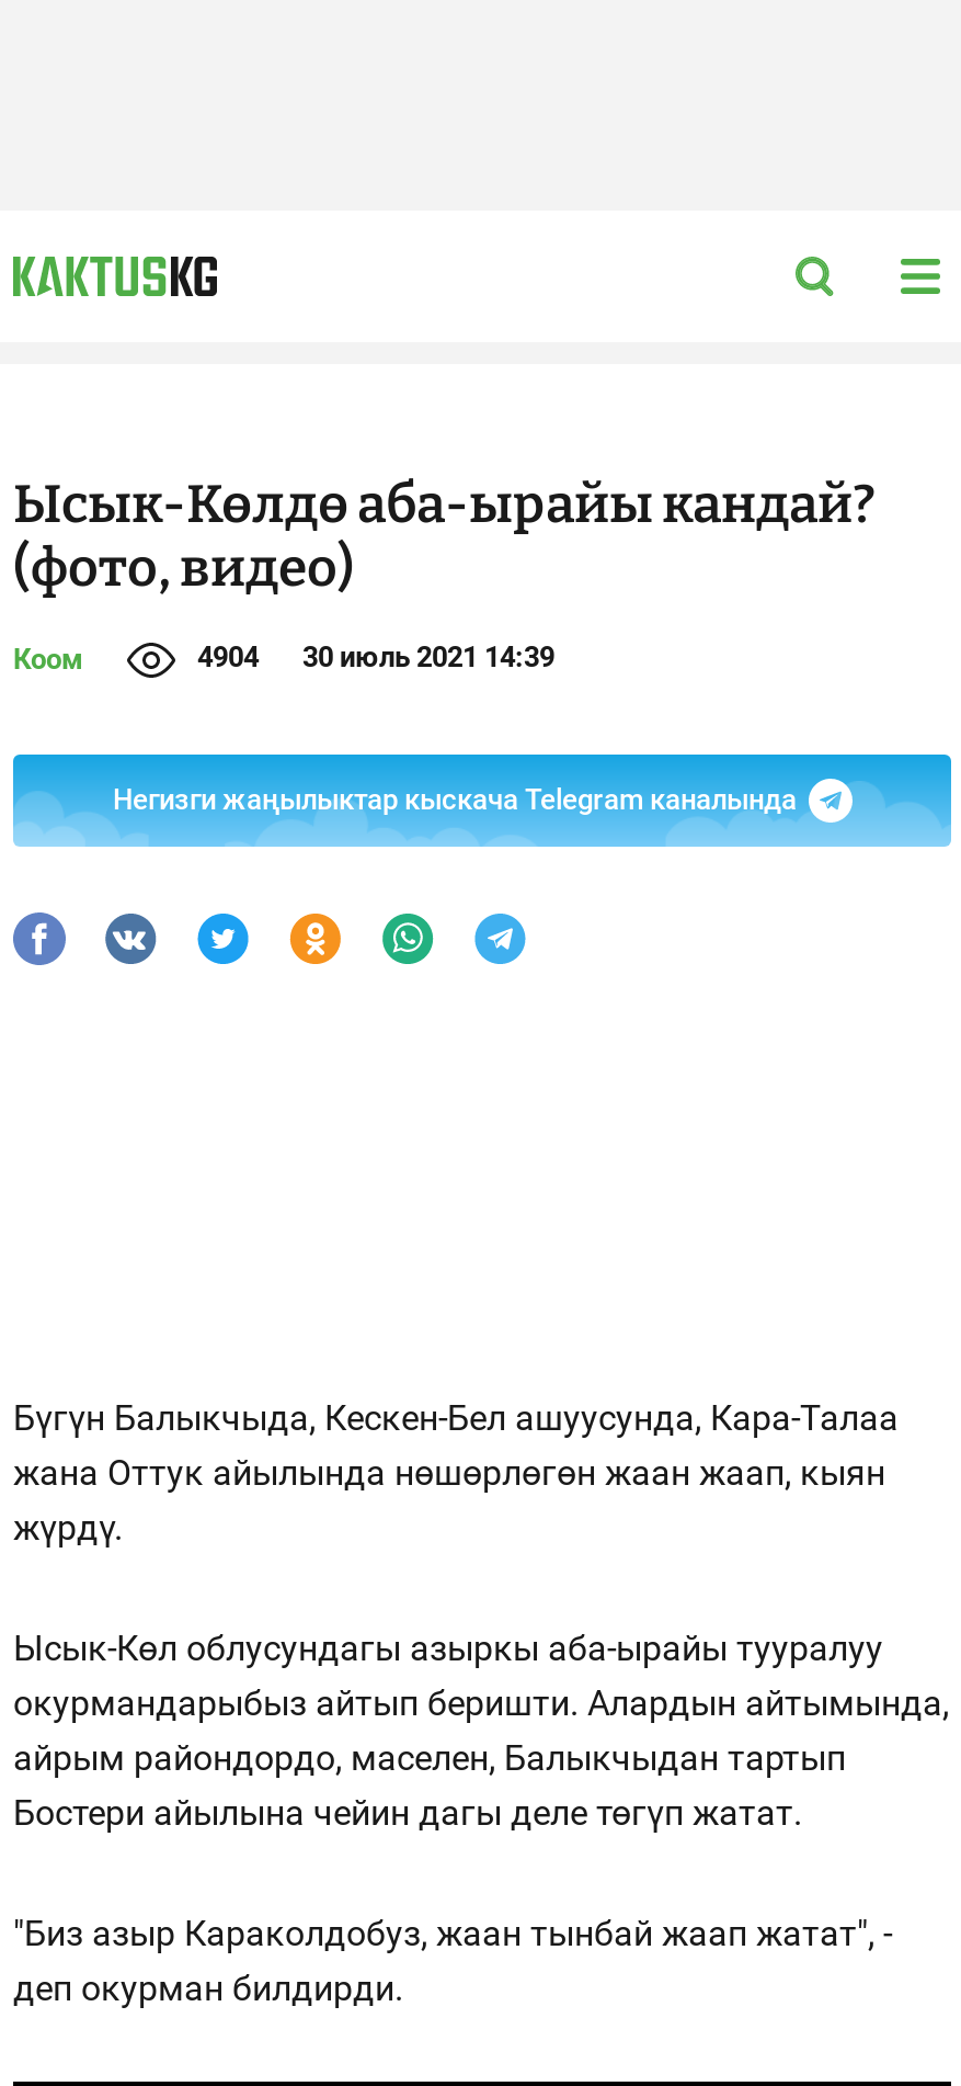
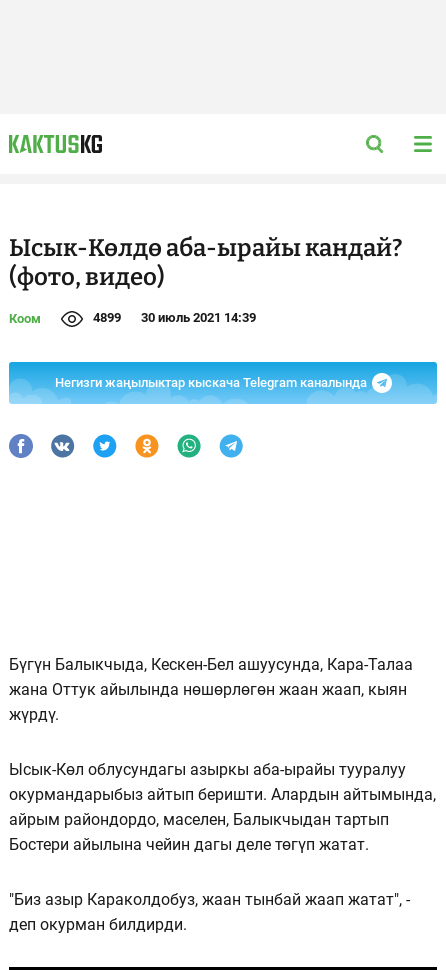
- 4904 30 июль 2021 14:39
+ 4899 30 июль 2021 14:39
